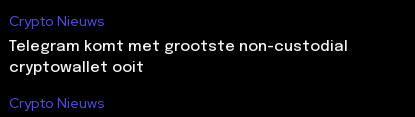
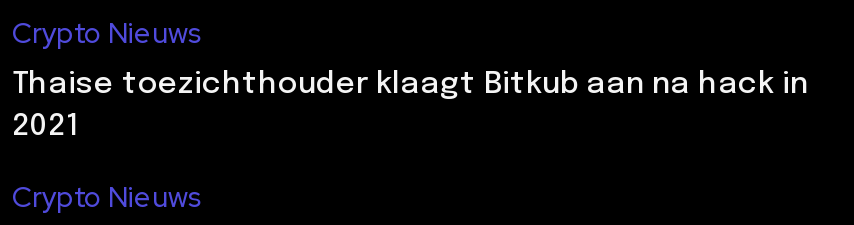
- Telegram komt met grootste non-custodial
- cryptowallet ooit
+ Thaise toezichthouder klaagt Bitkub aan na hack in
+ 2021
